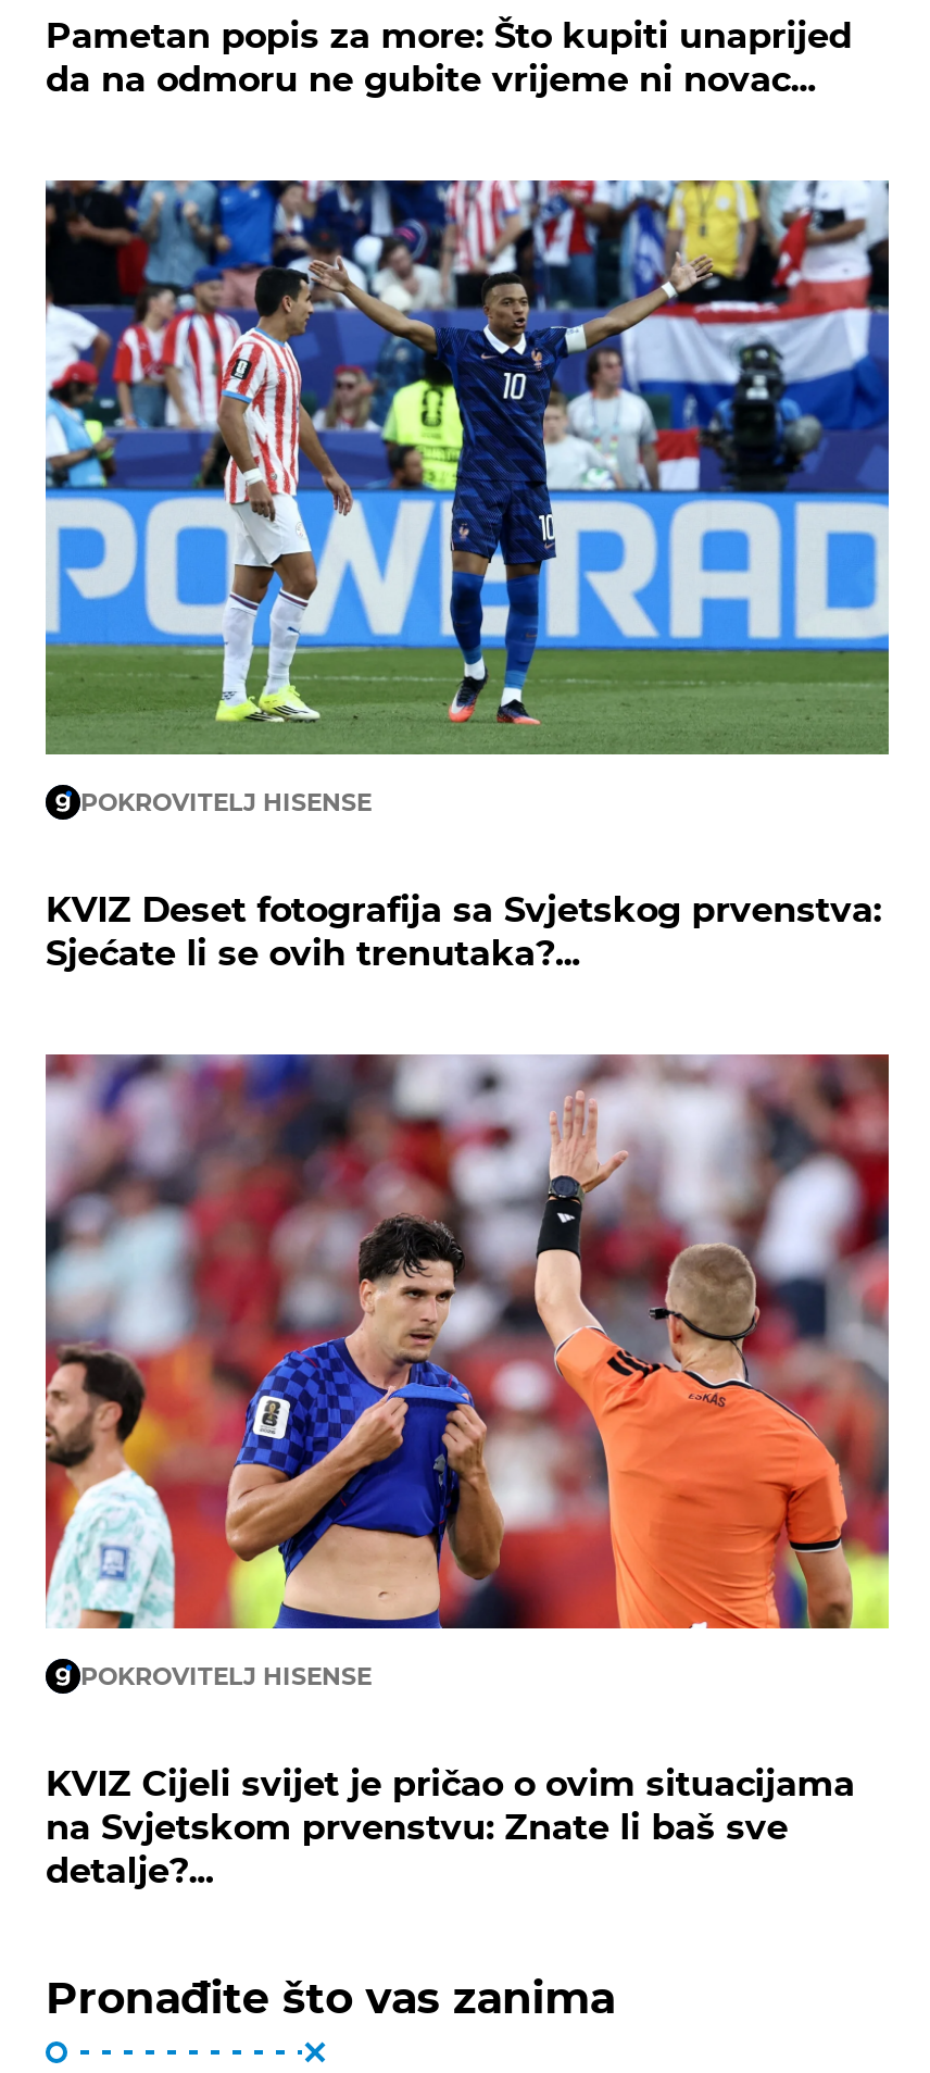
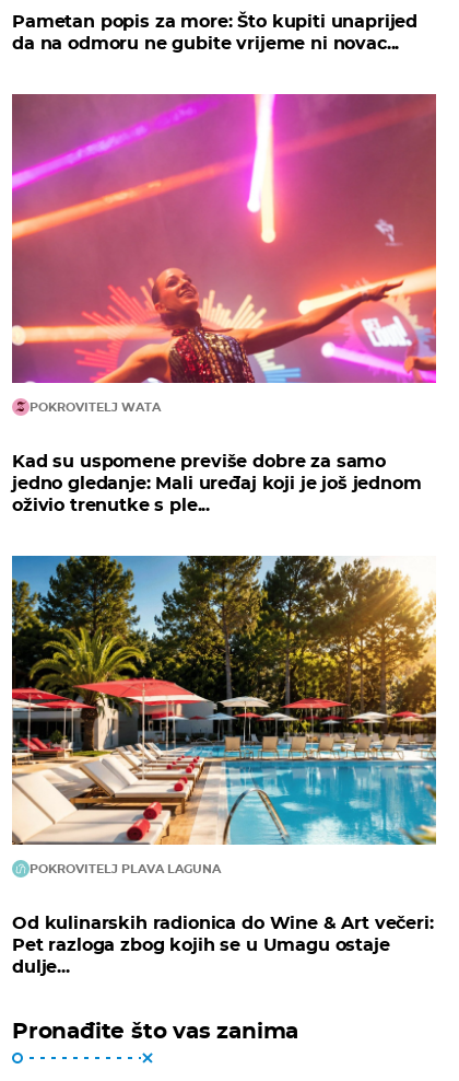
- [image]
- POKROVITELJ HISENSE
+ [image]
+ POKROVITELJ WATA

- KVIZ Deset fotografija sa Svjetskog prvenstva:
- Sjećate li se ovih trenutaka?...
+ Kad su uspomene previše dobre za samo
+ jedno gledanje: Mali uređaj koji je još jednom
+ oživio trenutke s ple...

- [image]
- POKROVITELJ HISENSE
+ [image]
+ POKROVITELJ PLAVA LAGUNA

- KVIZ Cijeli svijet je pričao o ovim situacijama
- na Svjetskom prvenstvu: Znate li baš sve
- detalje?...
+ Od kulinarskih radionica do Wine & Art večeri:
+ Pet razloga zbog kojih se u Umagu ostaje
+ dulje...
